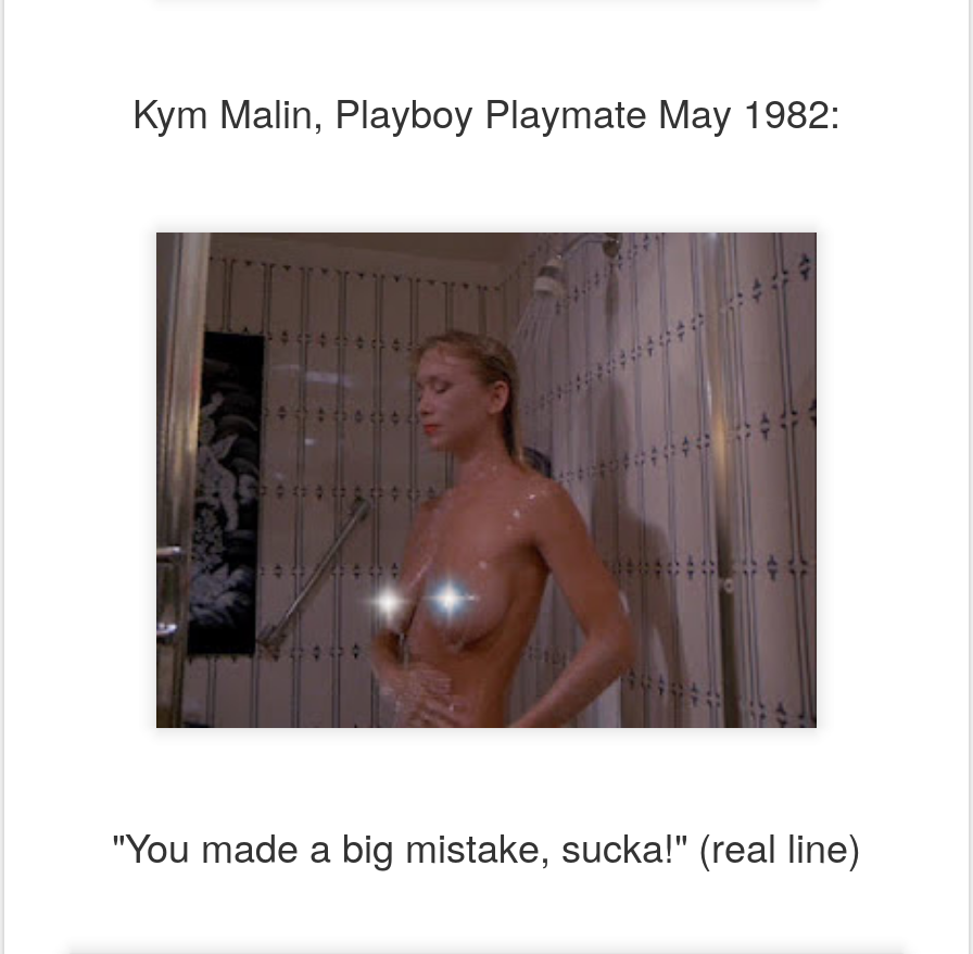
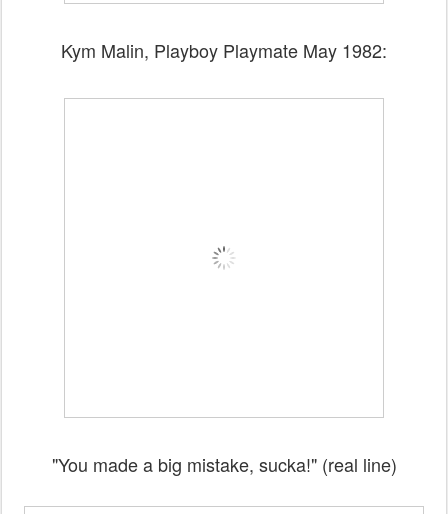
- [image]
